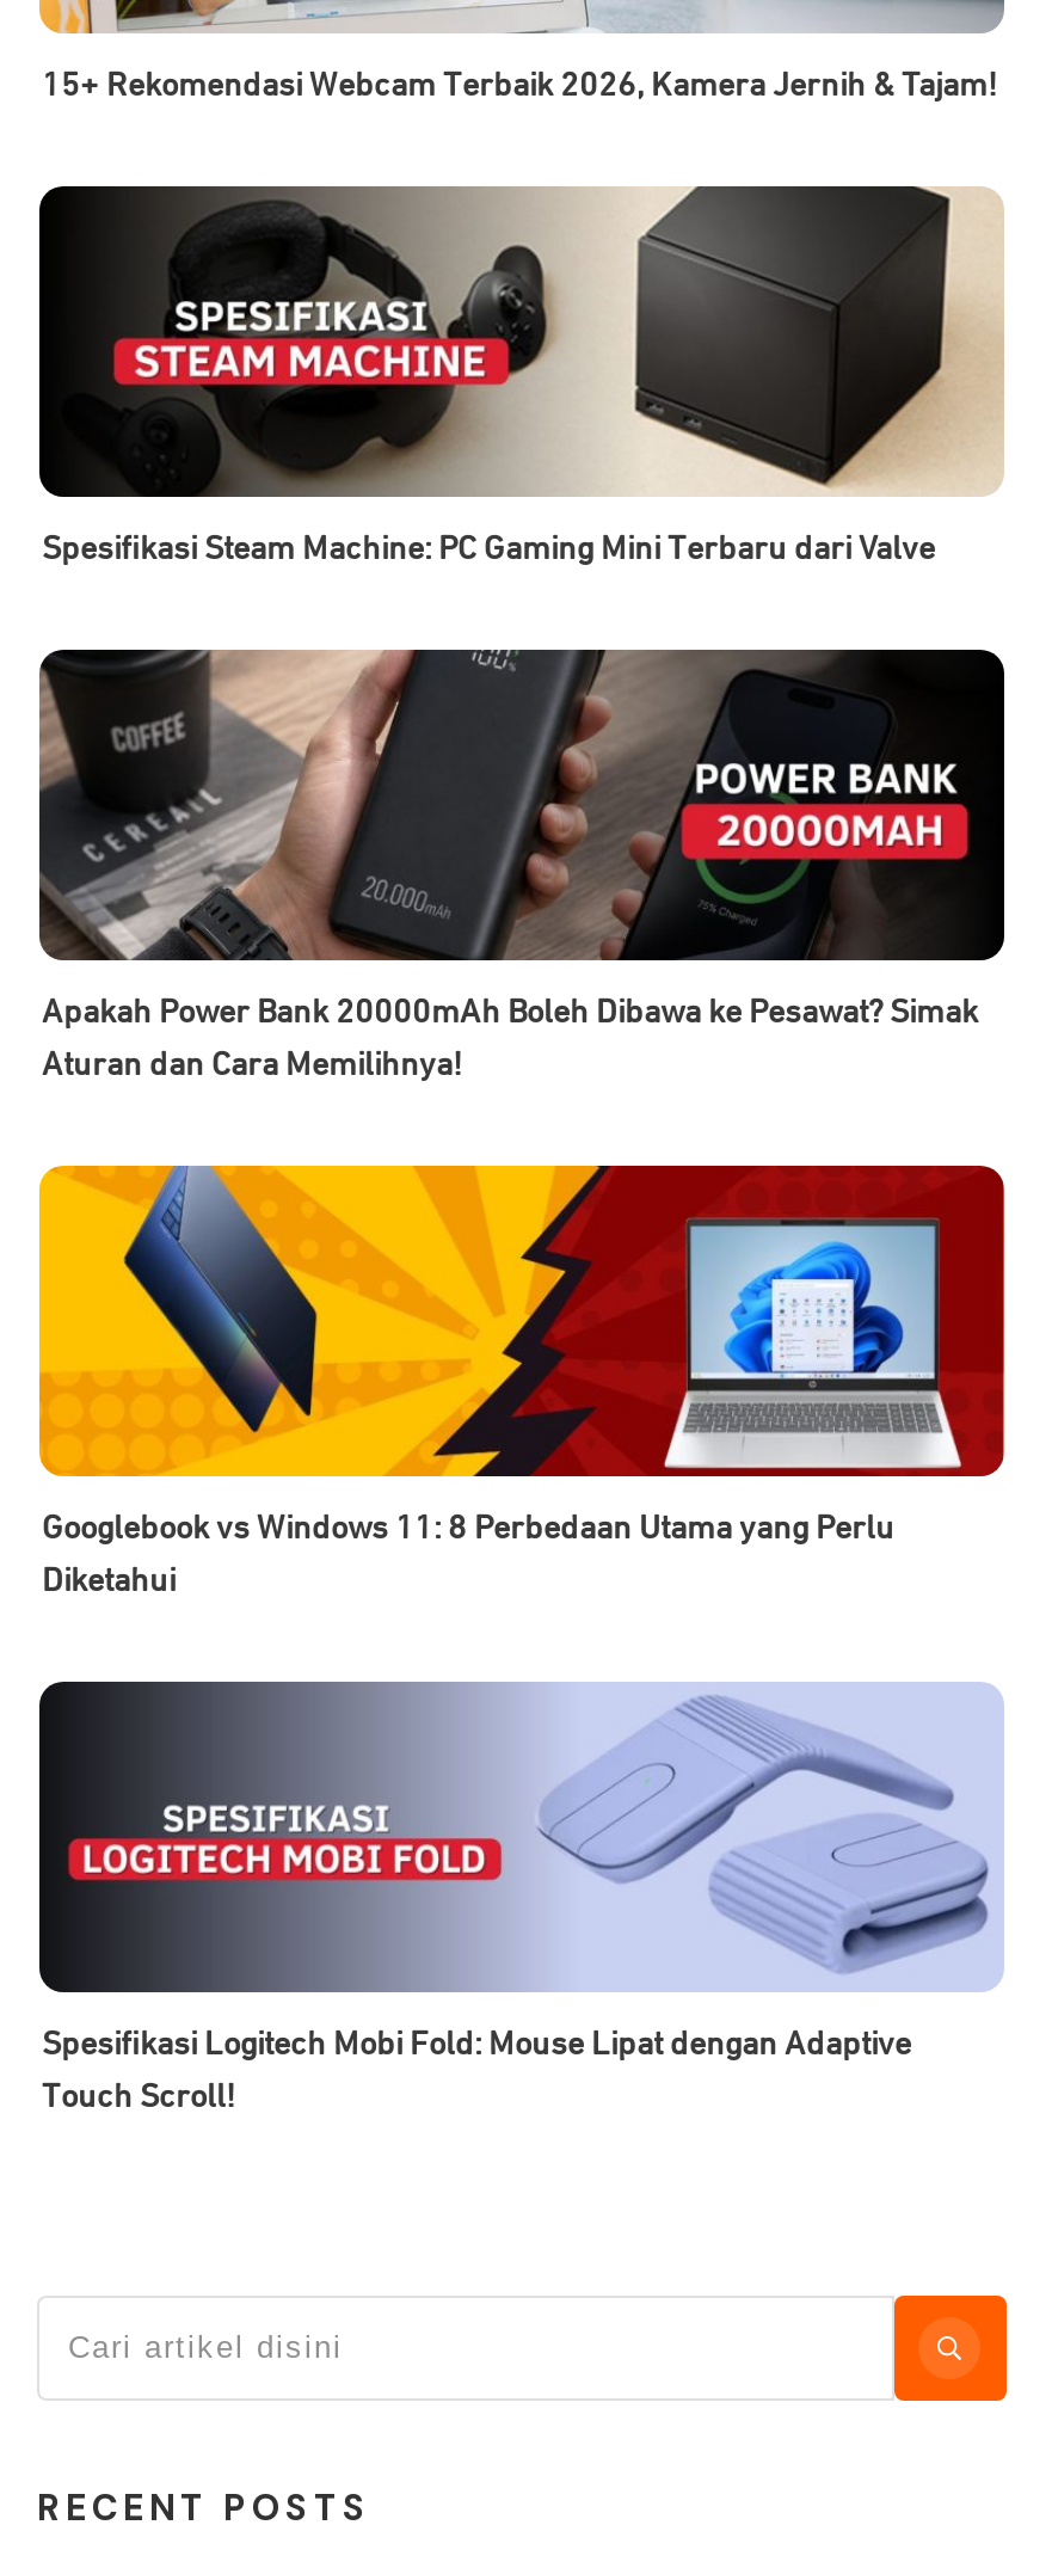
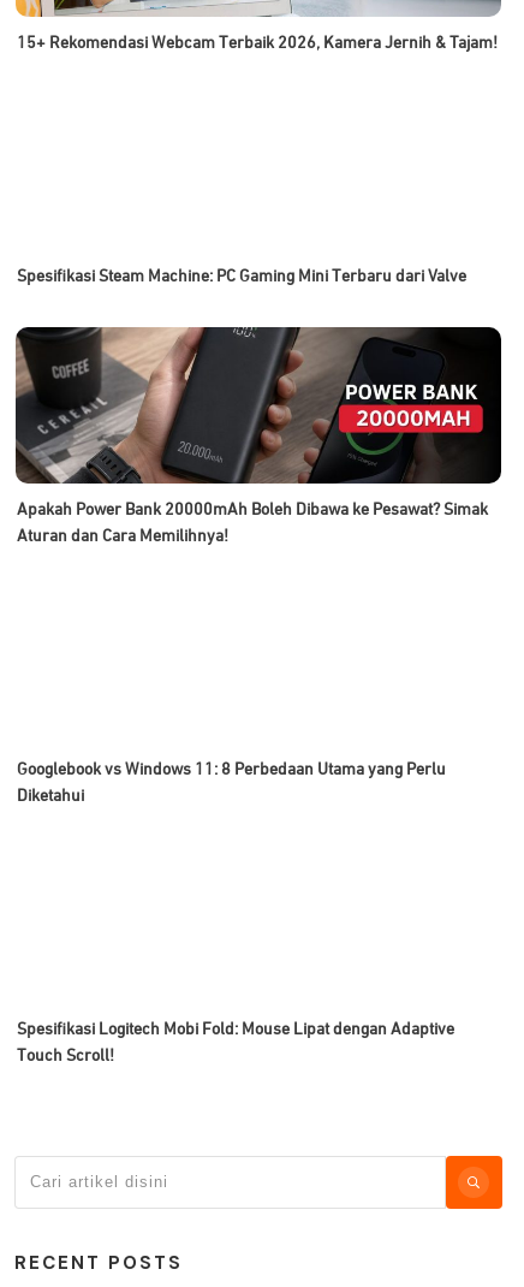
- [image]

- [image]

- [image]
